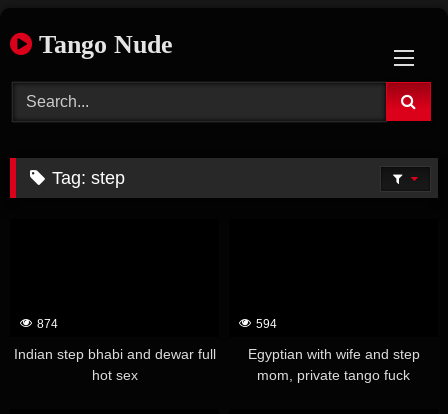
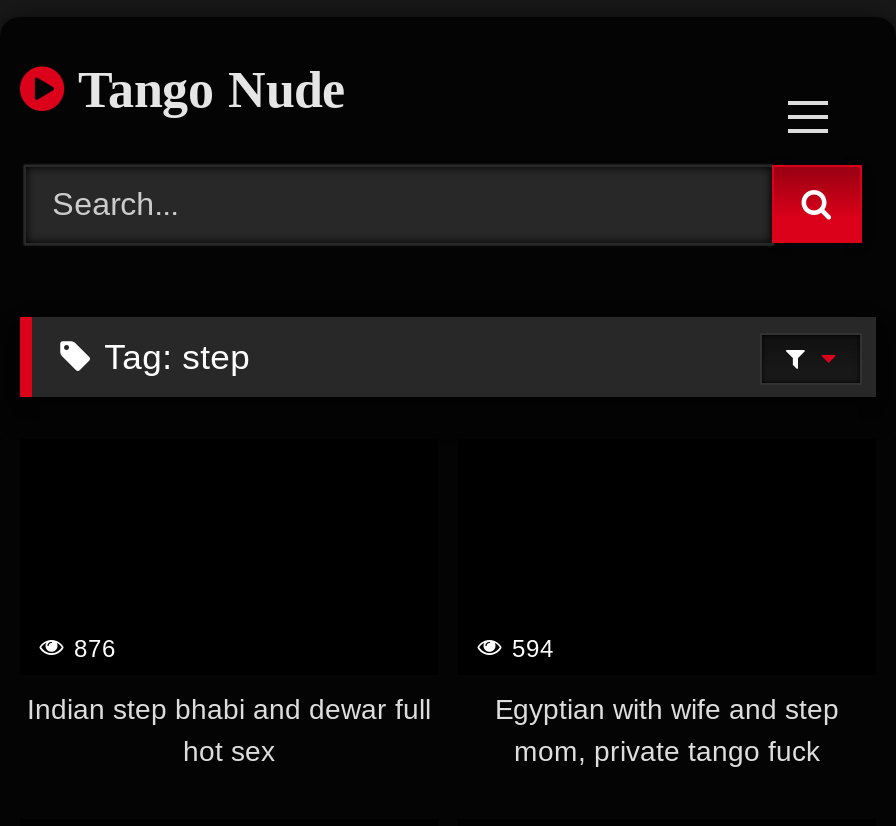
- 874
+ 876
